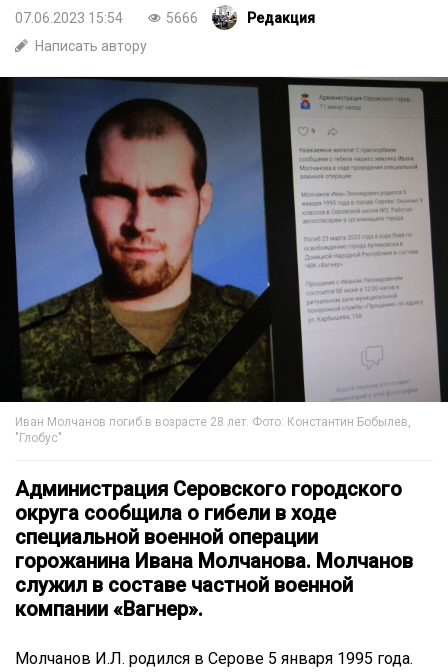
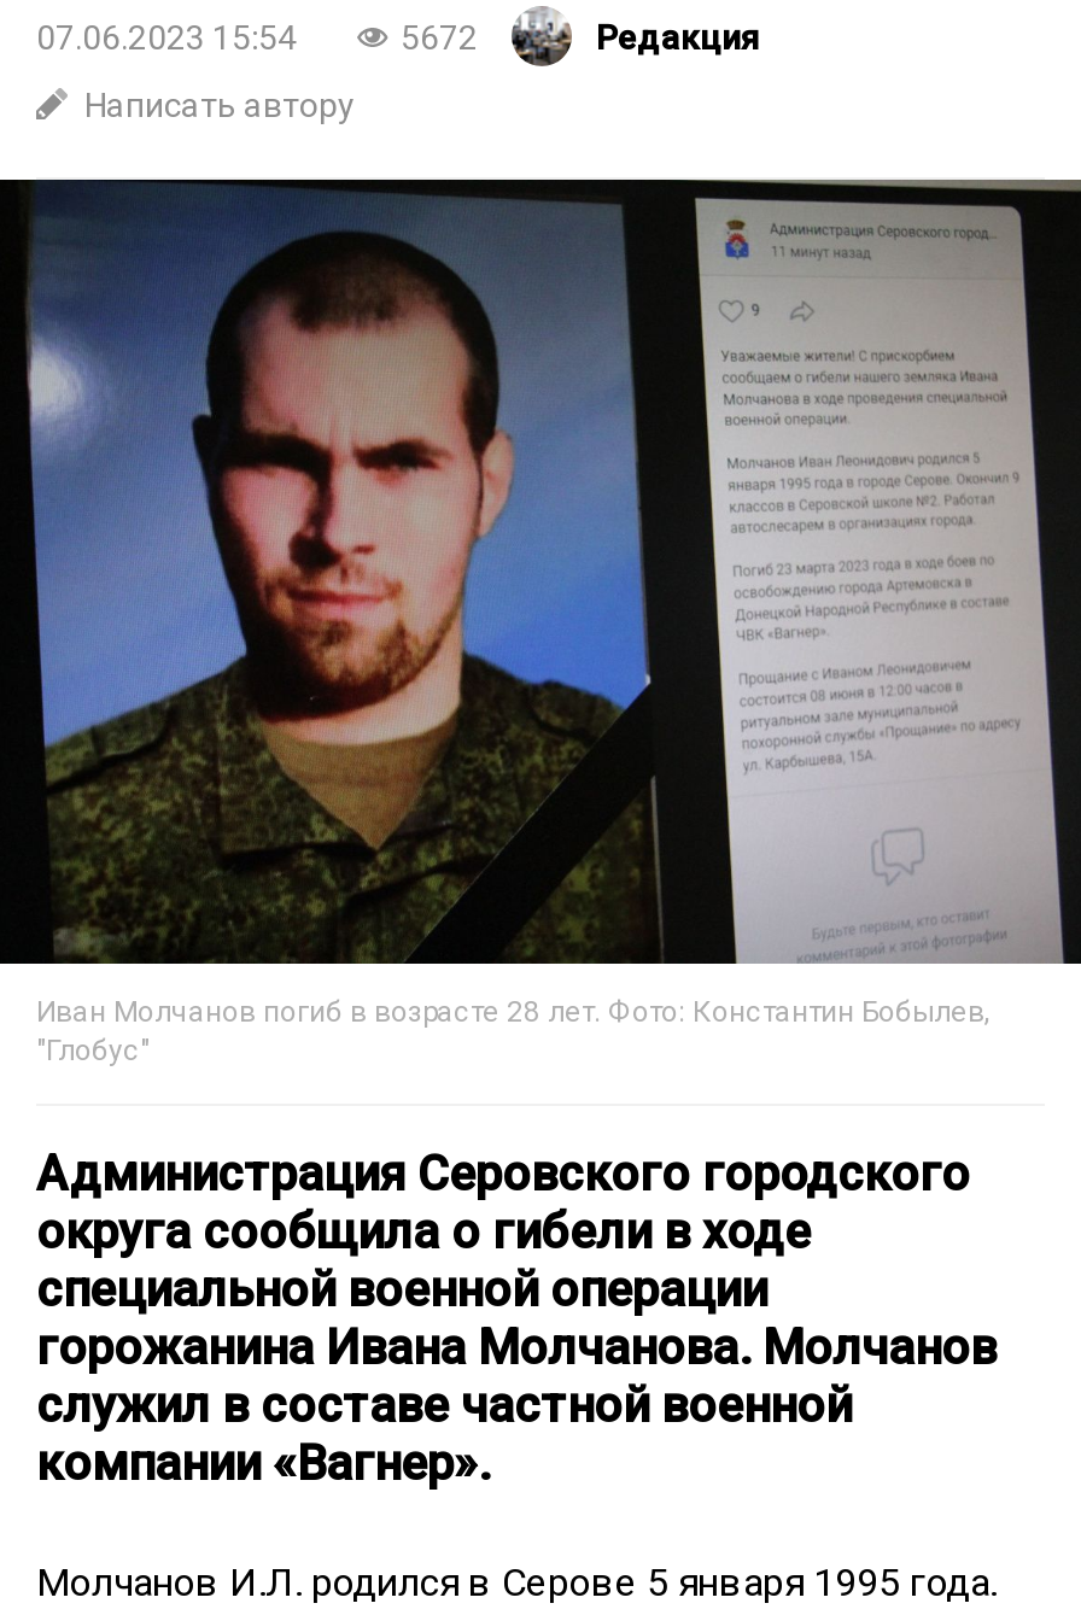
- 5666
+ 5672
